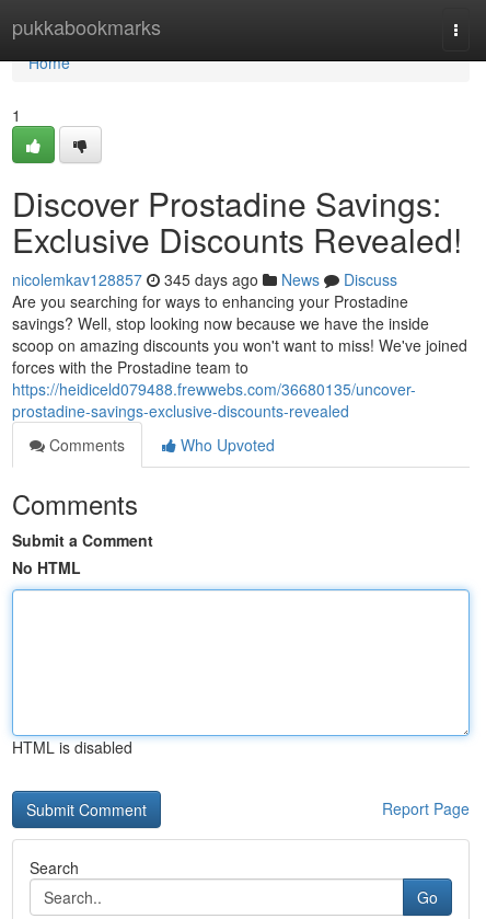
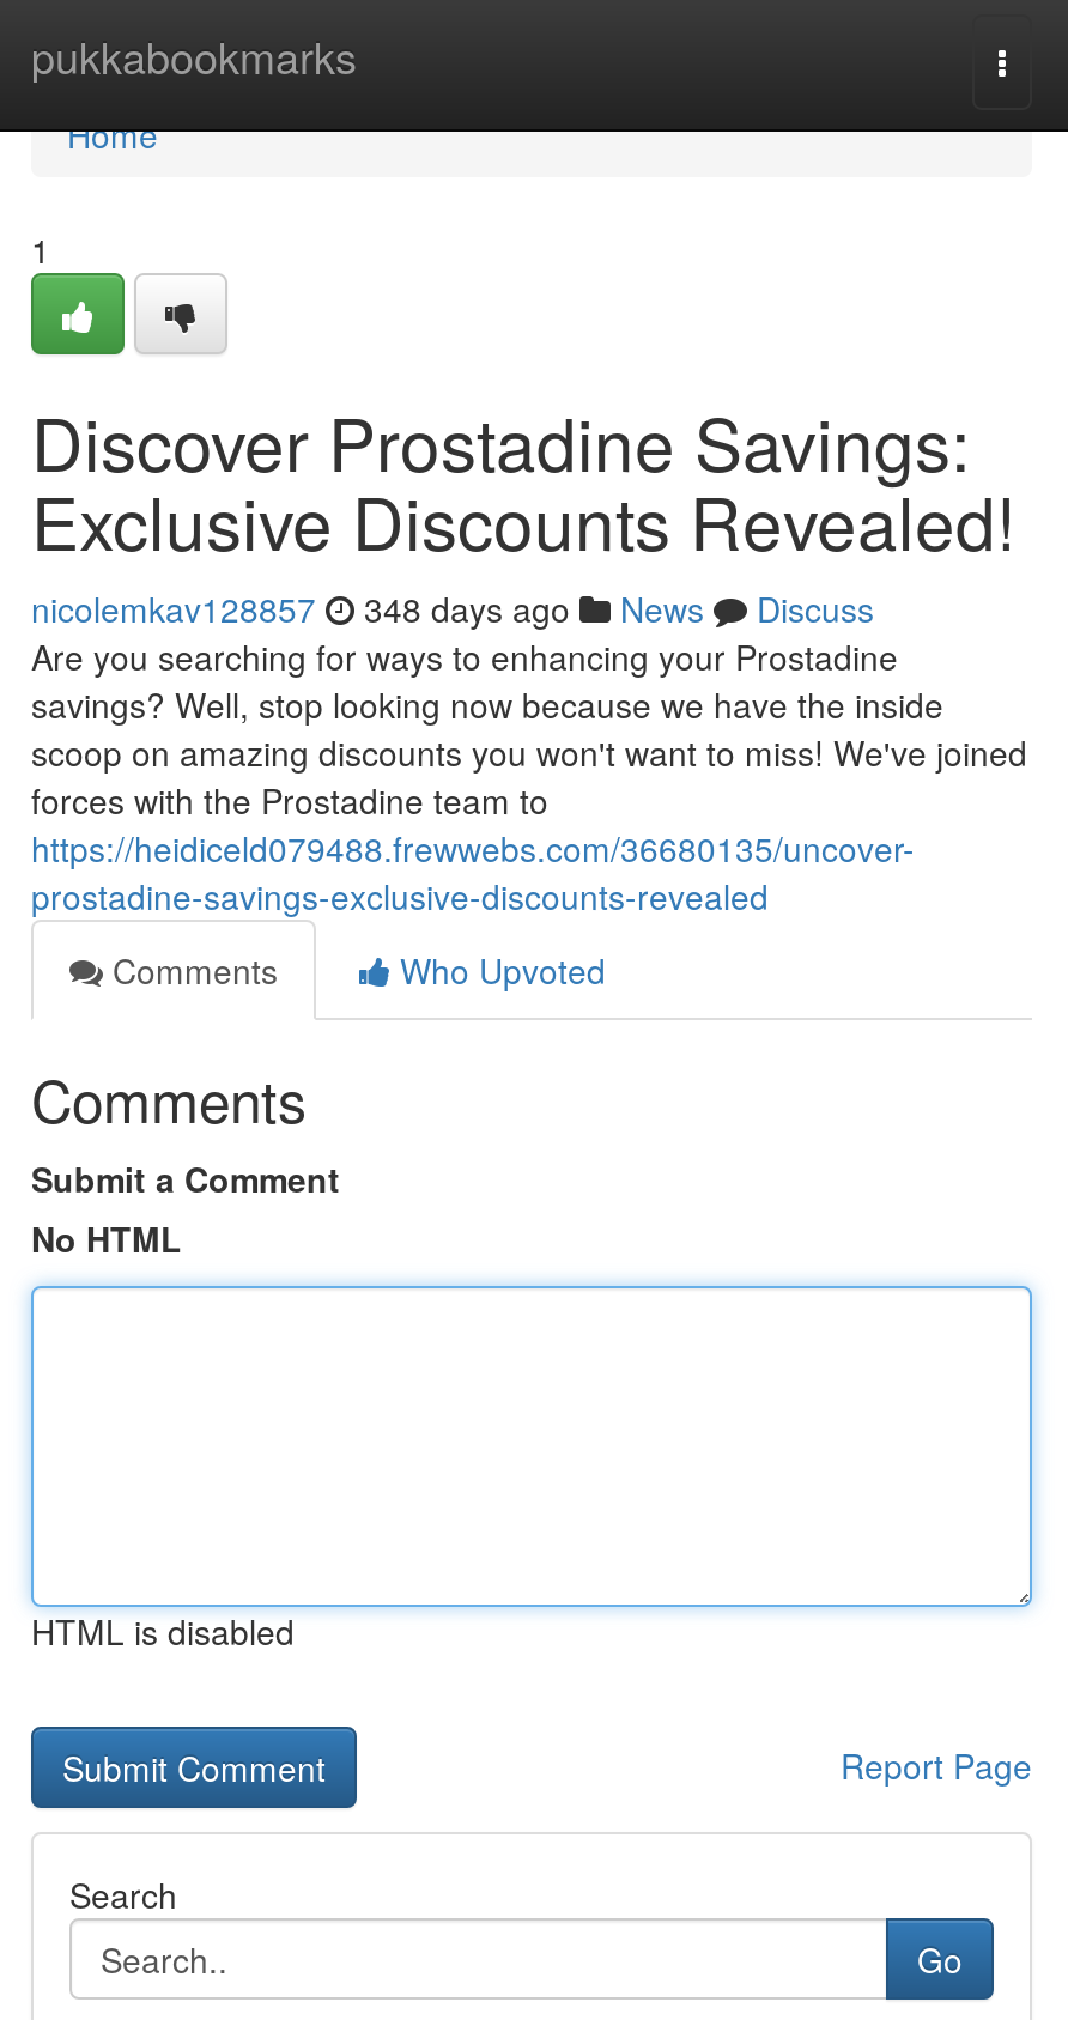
- nicolemkav128857 345 days ago News Discuss
+ nicolemkav128857 348 days ago News Discuss
